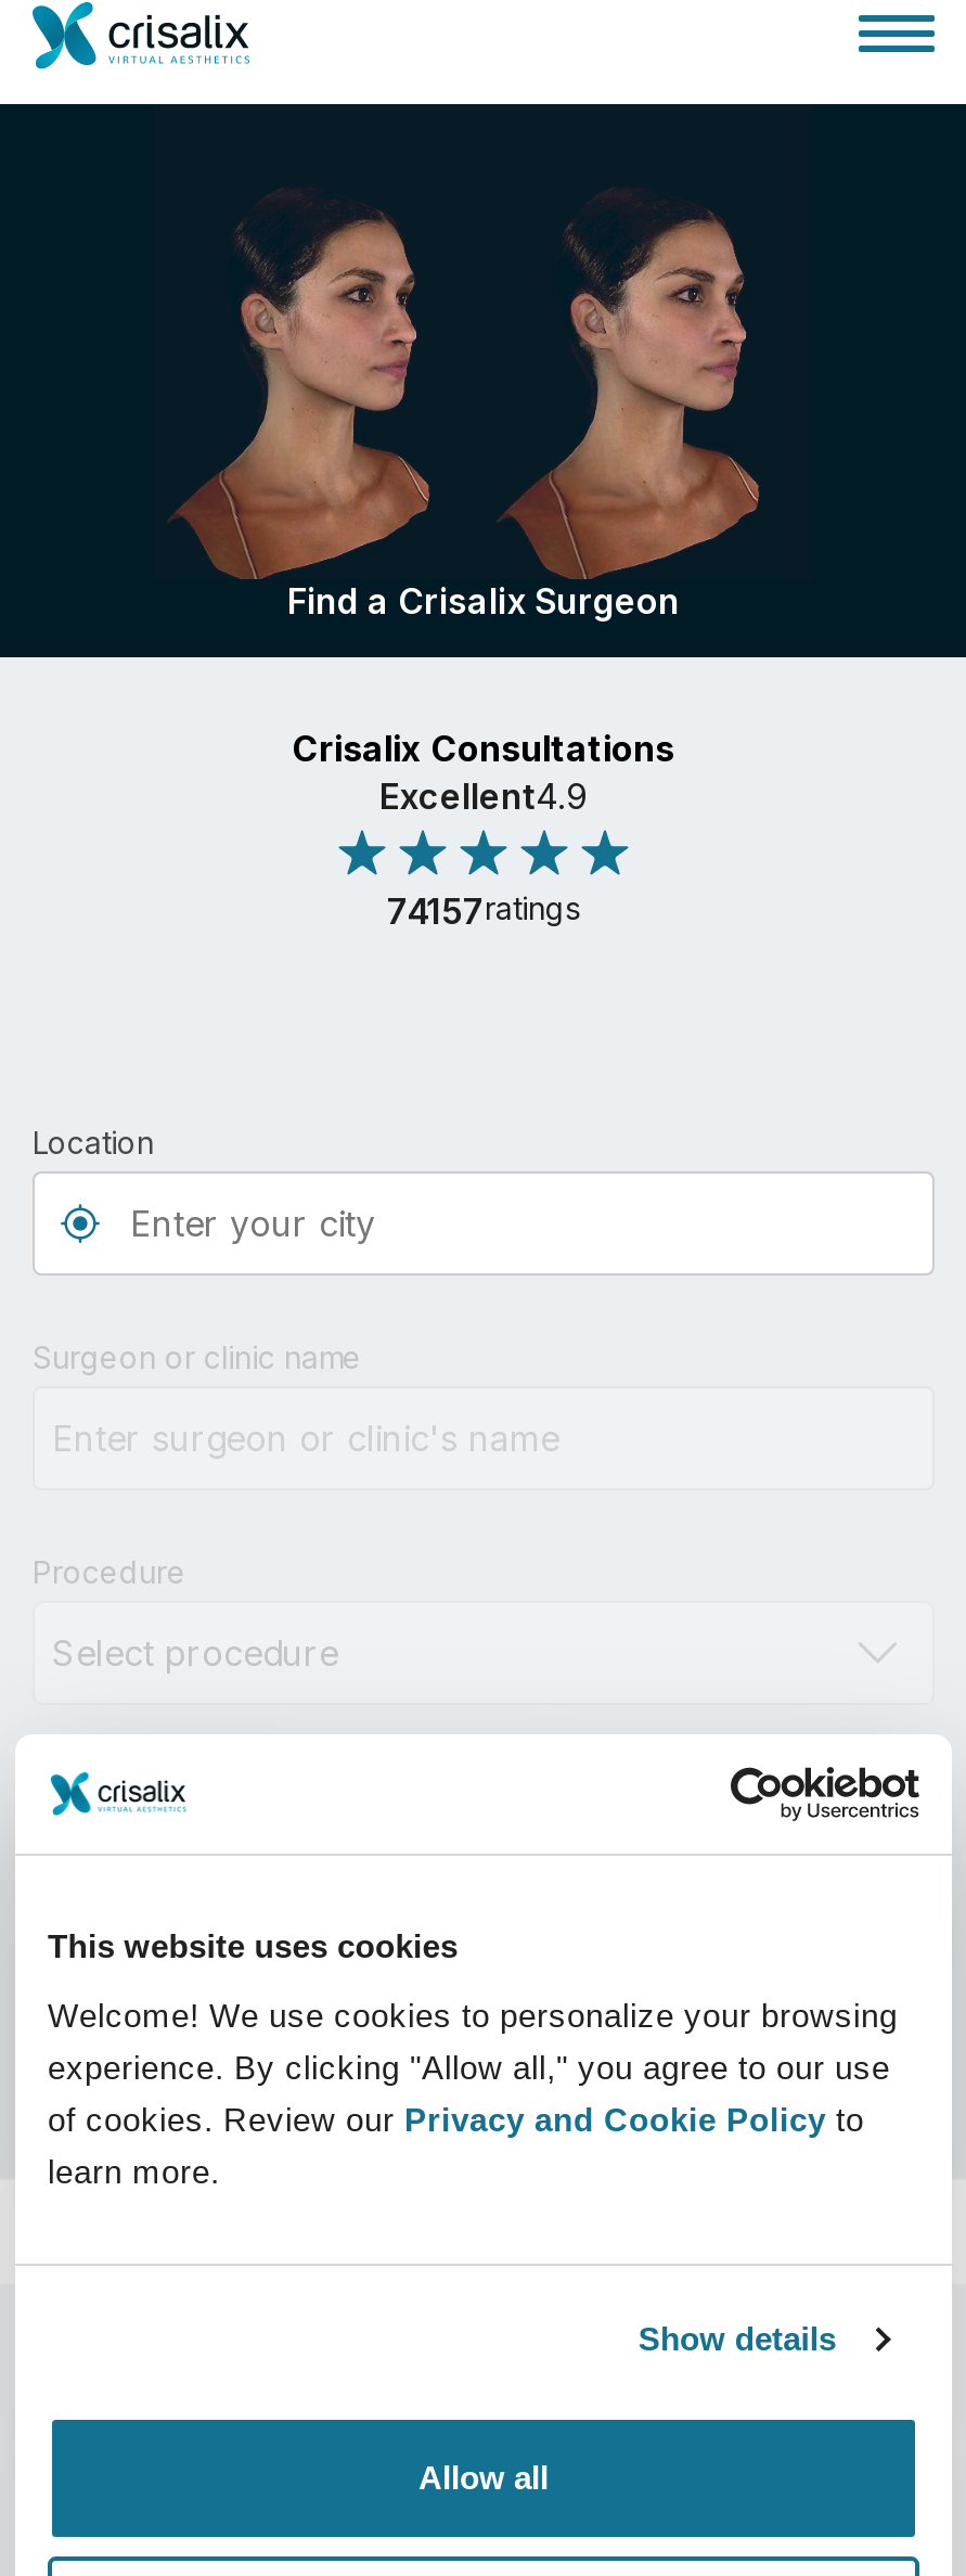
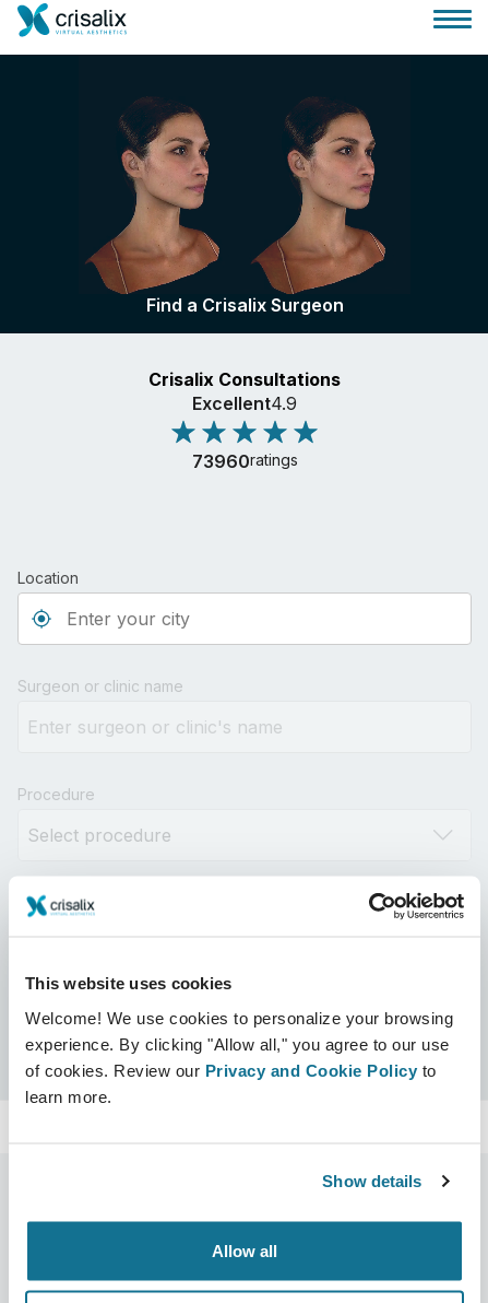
- 74157ratings
+ 73960ratings
